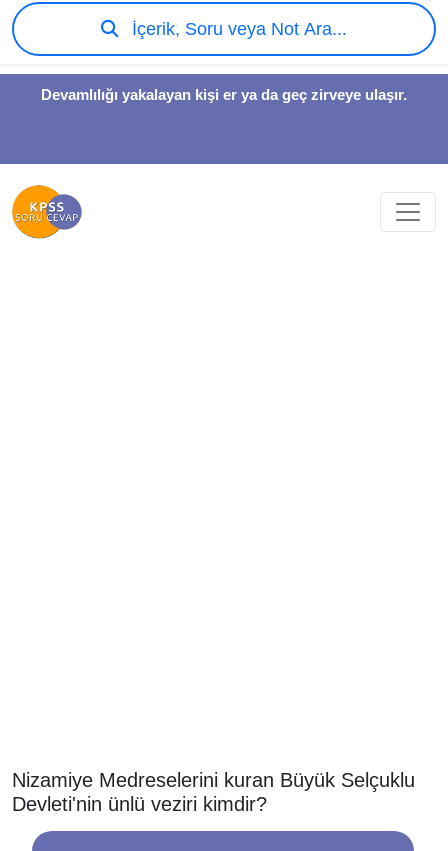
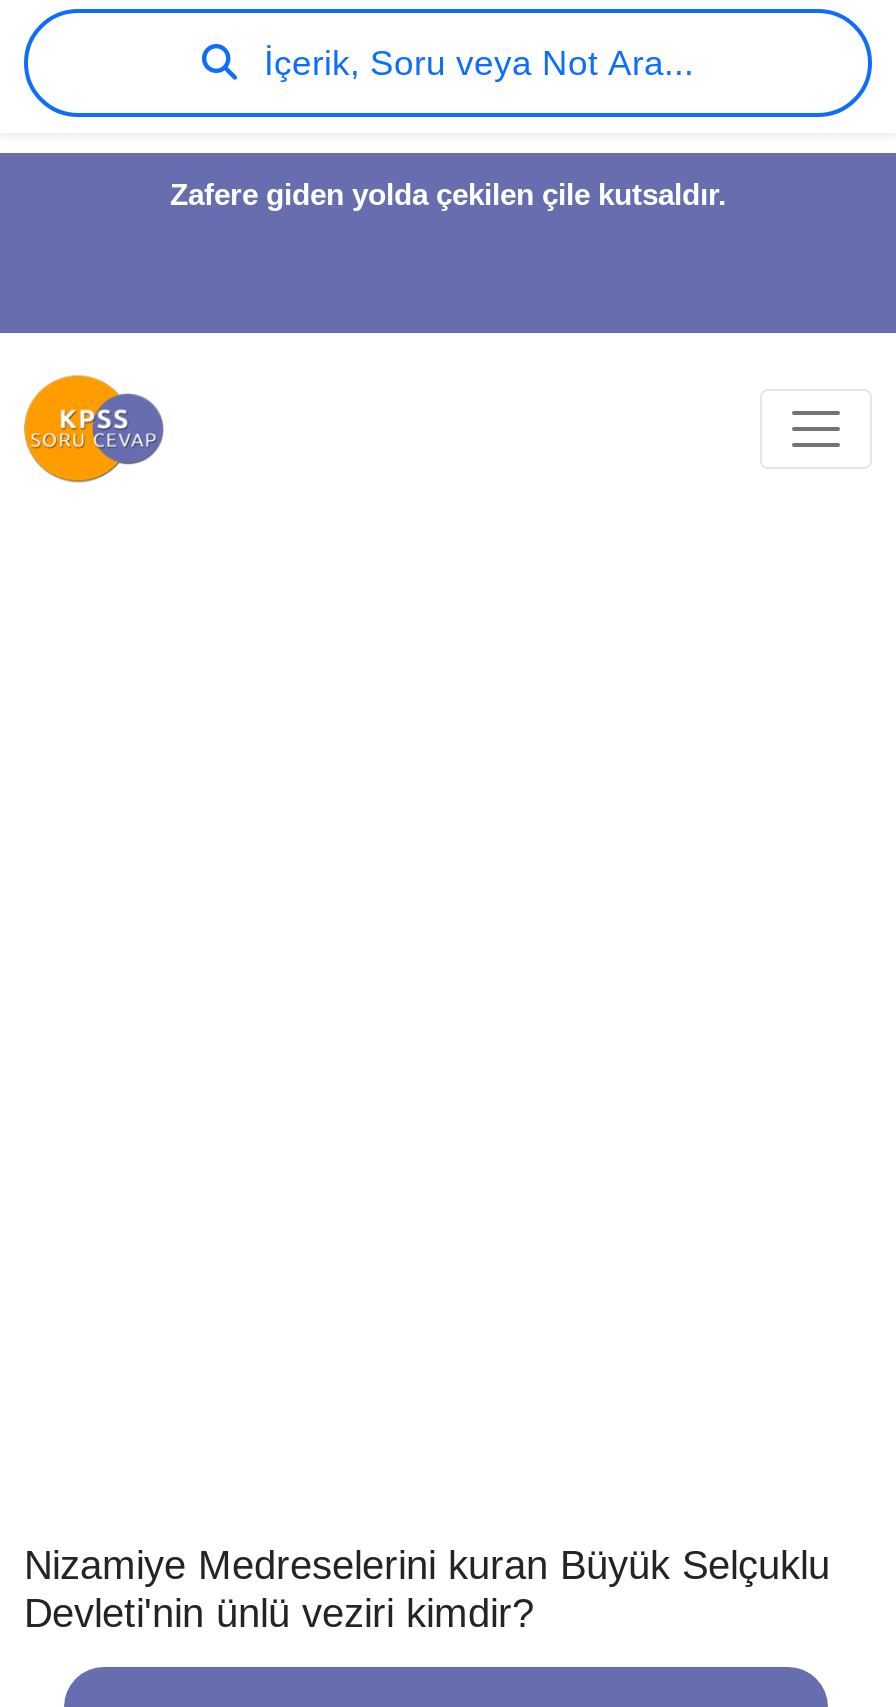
- Devamlılığı yakalayan kişi er ya da geç zirveye ulaşır.
+ Zafere giden yolda çekilen çile kutsaldır.
